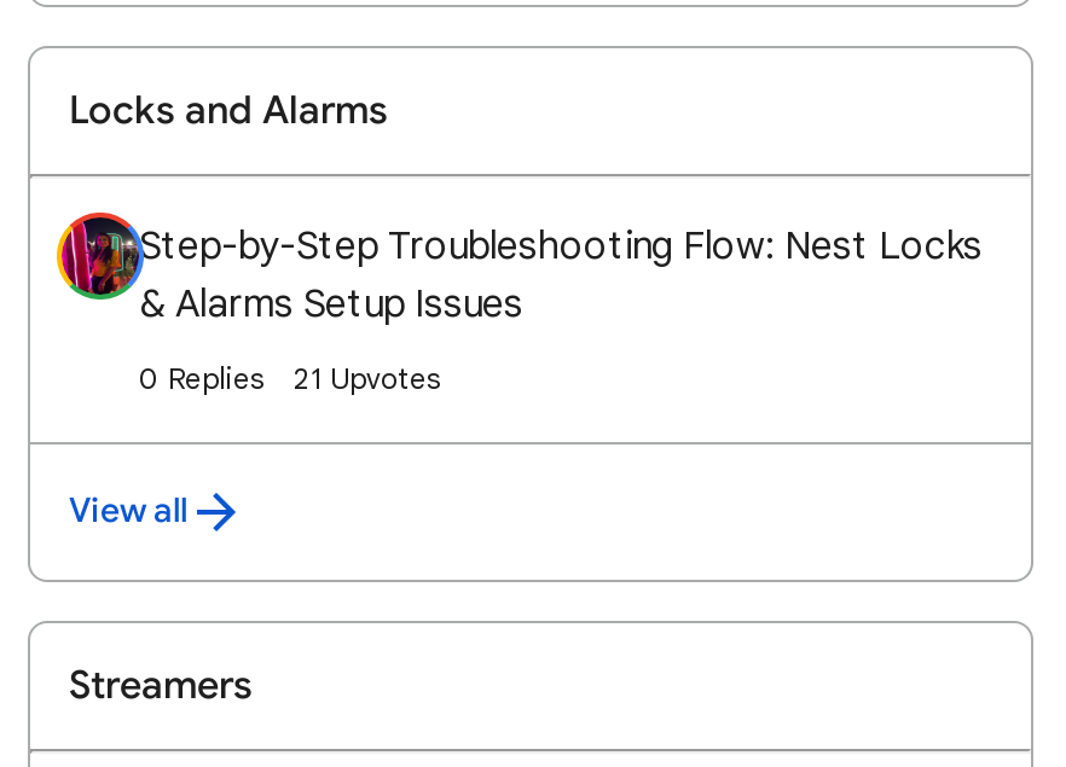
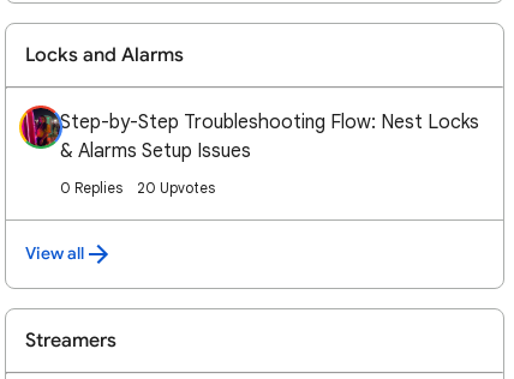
- 21 Upvotes
+ 20 Upvotes
